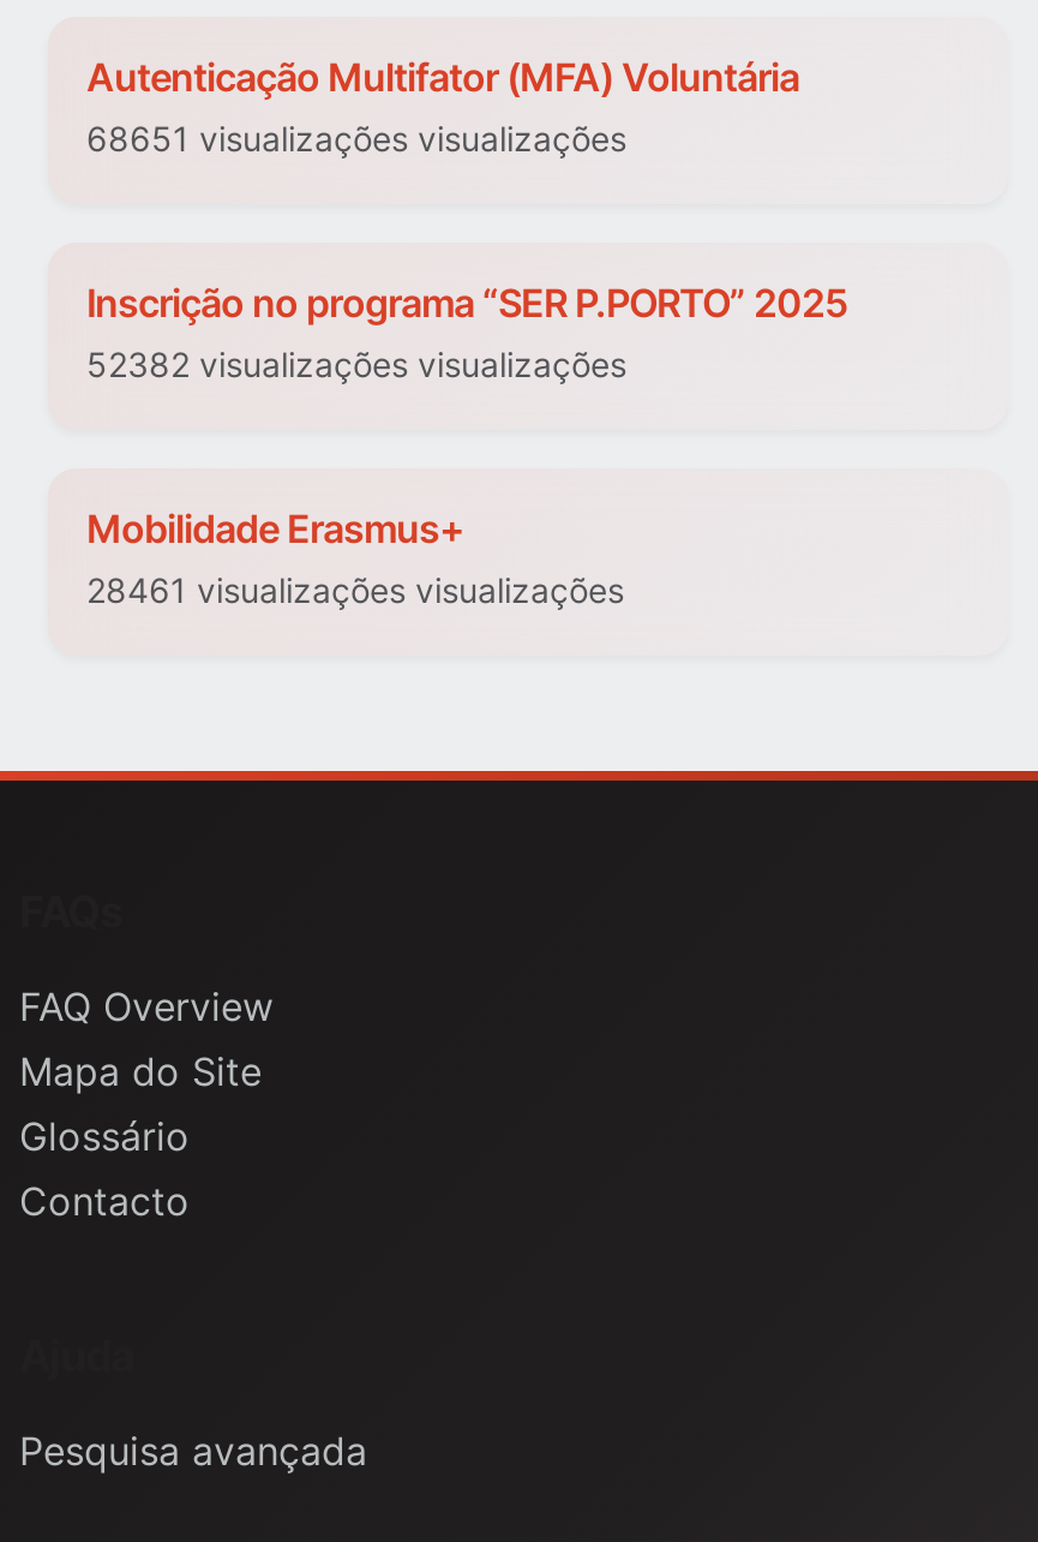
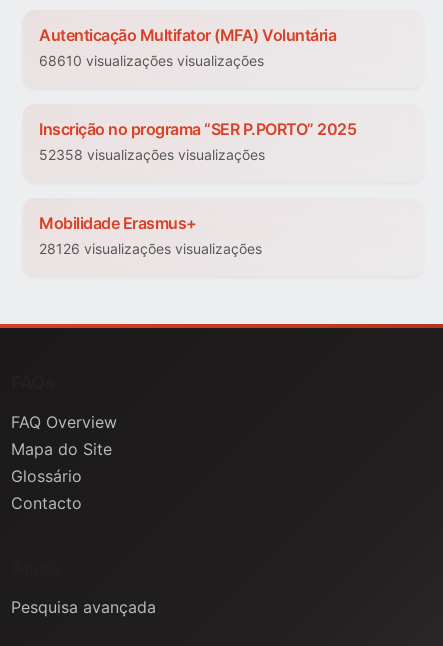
- 68651 visualizações visualizações
+ 68610 visualizações visualizações

- 52382 visualizações visualizações
+ 52358 visualizações visualizações

- 28461 visualizações visualizações
+ 28126 visualizações visualizações
